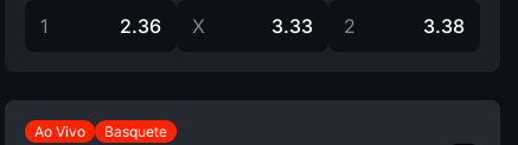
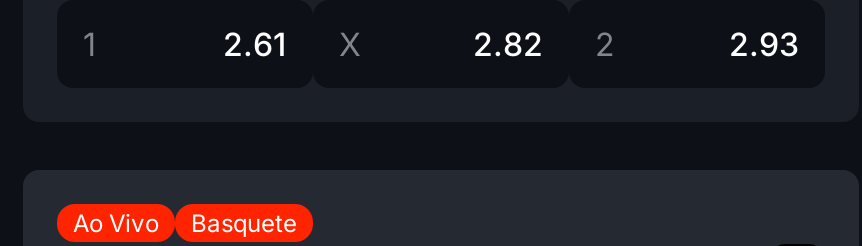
- 2.36 X
+ 2.61 X

- 3.33 2
+ 2.82 2

- 3.38
+ 2.93
